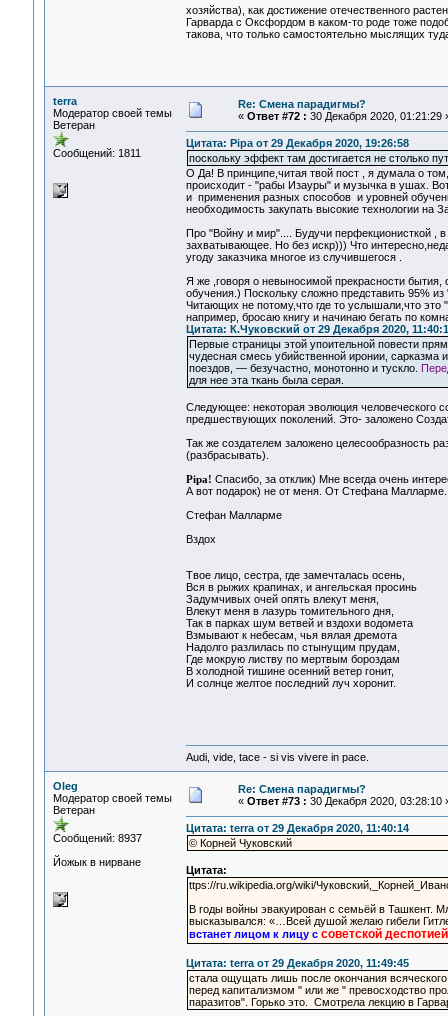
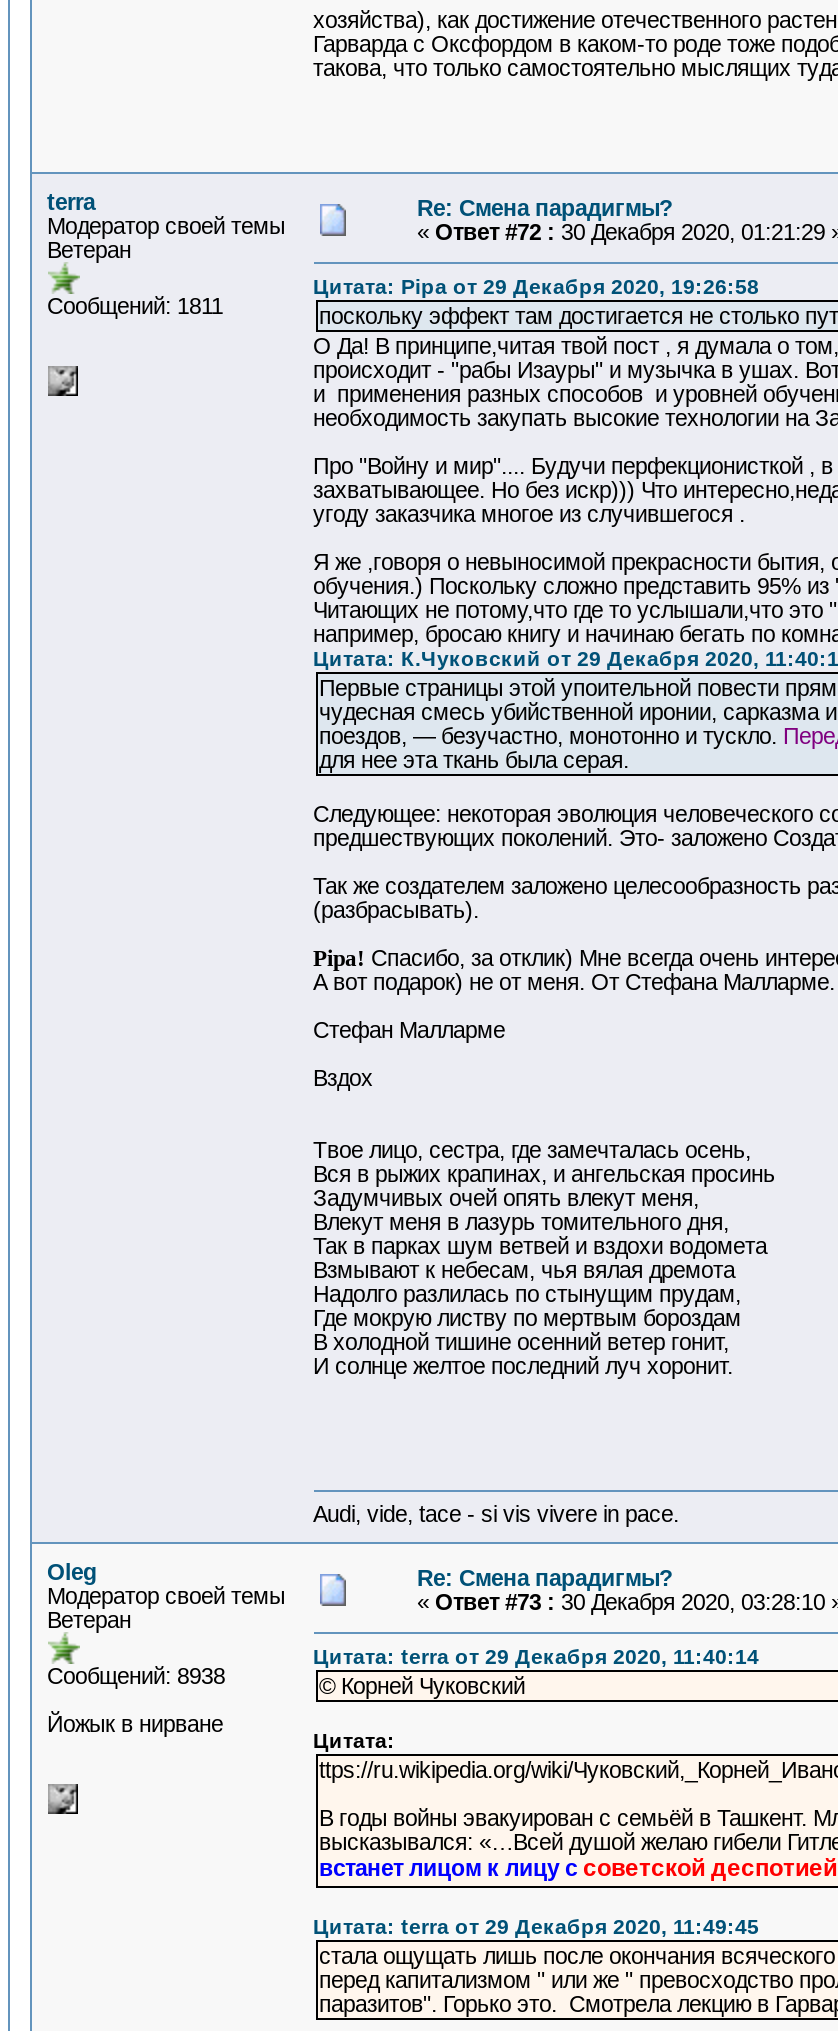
- Сообщений: 8937
+ Сообщений: 8938
